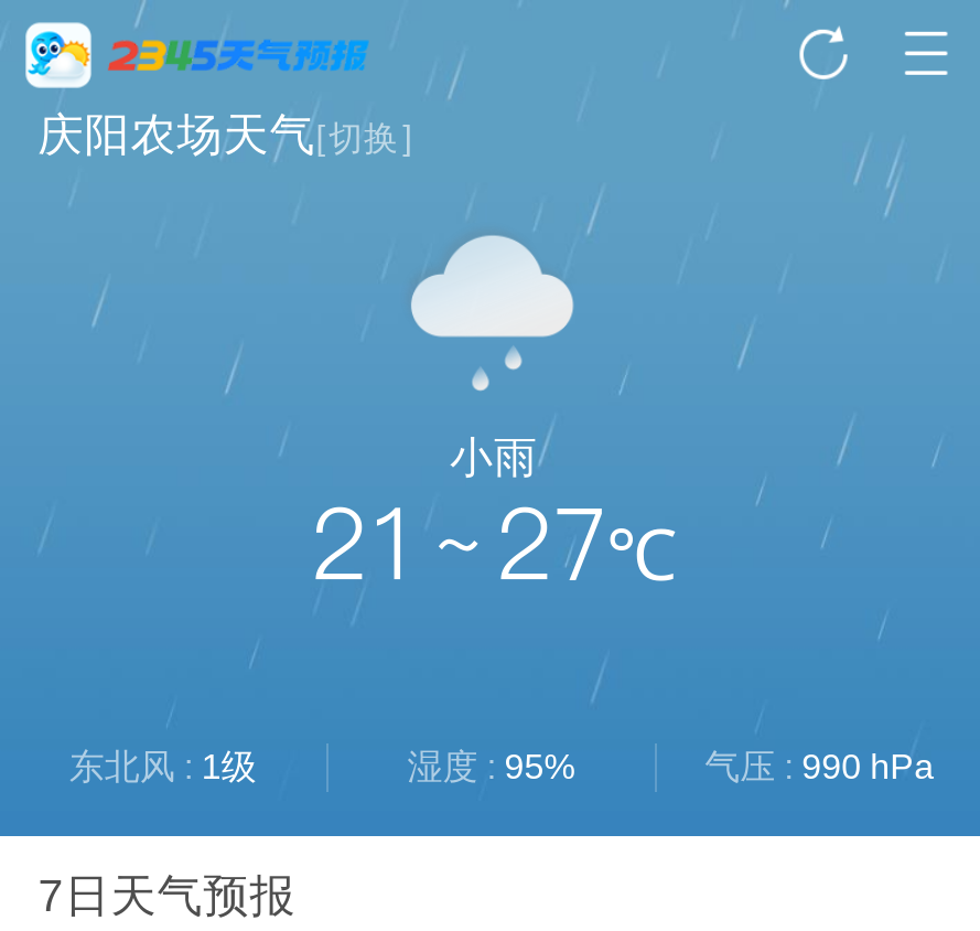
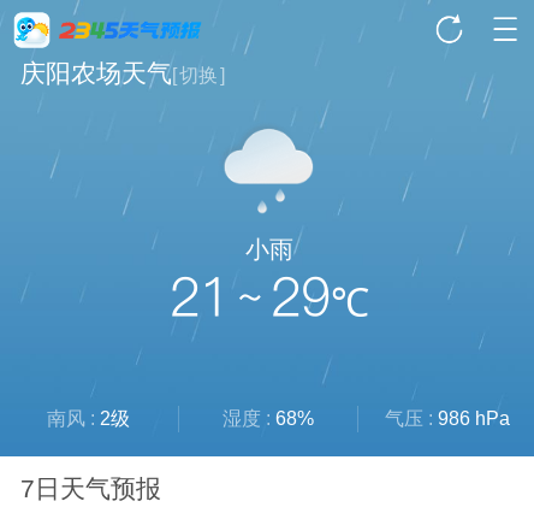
- 21 ~ 27℃
+ 21 ~ 29℃

- 东北风 : 1级
- 湿度 : 95%
- 气压 : 990 hPa
+ 南风 : 2级
+ 湿度 : 68%
+ 气压 : 986 hPa
